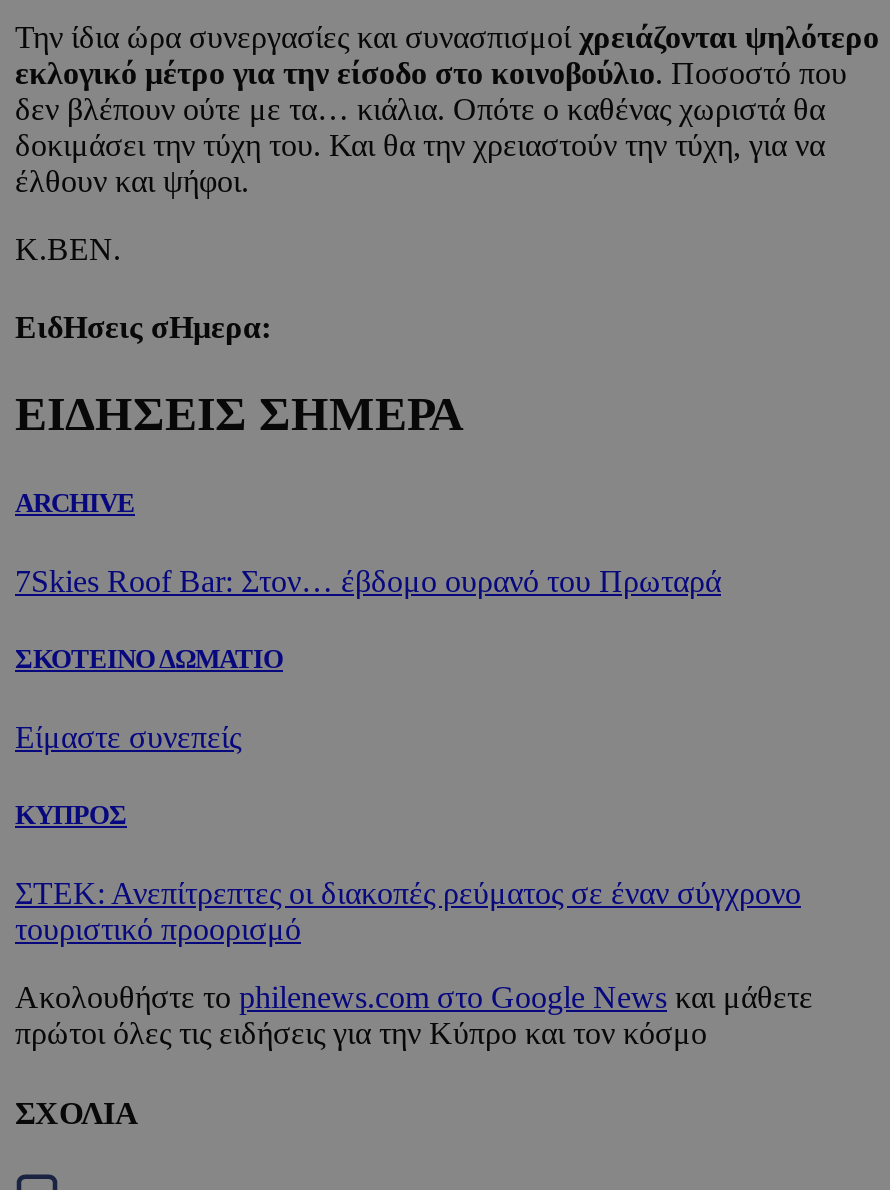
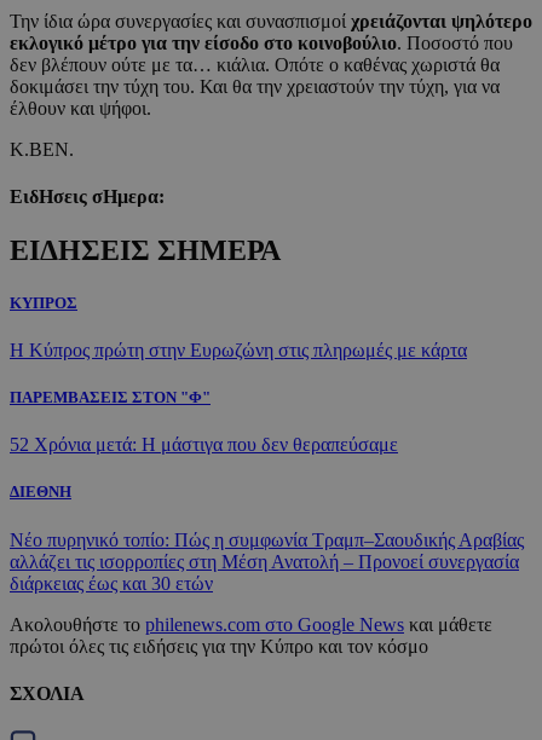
- ARCHIVE
- 7Skies Roof Bar: Στον… έβδομο ουρανό του Πρωταρά
- ΣΚΟΤΕΙΝΟ ΔΩΜΑΤΙΟ
- Είμαστε συνεπείς

moved up: ΚΥΠΡΟΣ

- ΣΤΕΚ: Ανεπίτρεπτες οι διακοπές ρεύματος σε έναν σύγχρονο
- τουριστικό προορισμό
+ Η Κύπρος πρώτη στην Ευρωζώνη στις πληρωμές με κάρτα
+ ΠΑΡΕΜΒΑΣΕΙΣ ΣΤΟΝ "Φ"
+ 52 Χρόνια μετά: Η μάστιγα που δεν θεραπεύσαμε
+ ΔΙΕΘΝΗ
+ Νέο πυρηνικό τοπίο: Πώς η συμφωνία Τραμπ–Σαουδικής Αραβίας
+ αλλάζει τις ισορροπίες στη Μέση Ανατολή – Προνοεί συνεργασία
+ διάρκειας έως και 30 ετών
